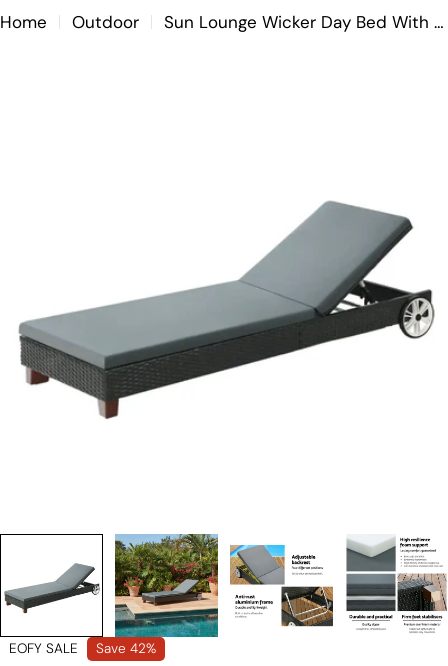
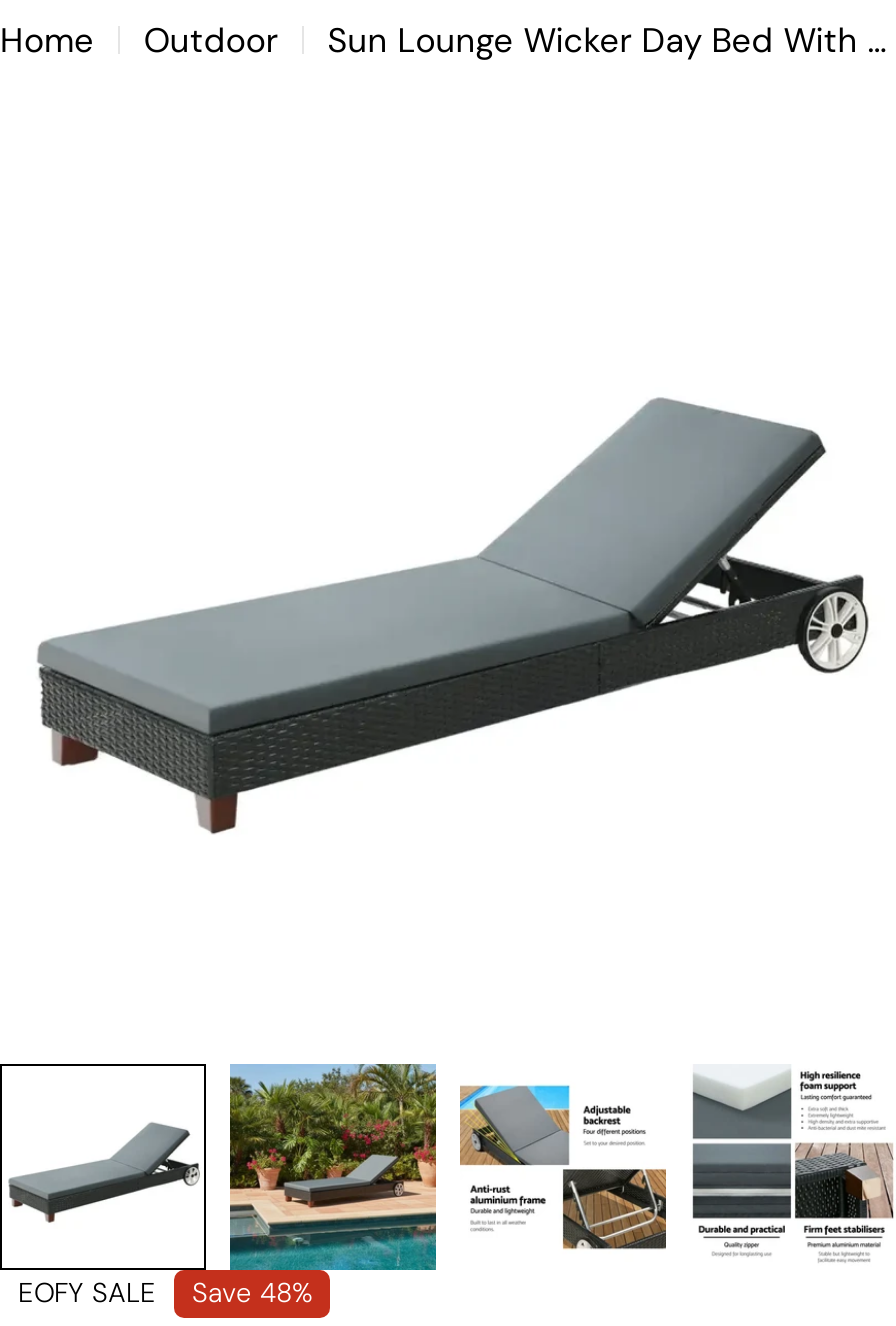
- EOFY SALE Save 42%
+ EOFY SALE Save 48%
